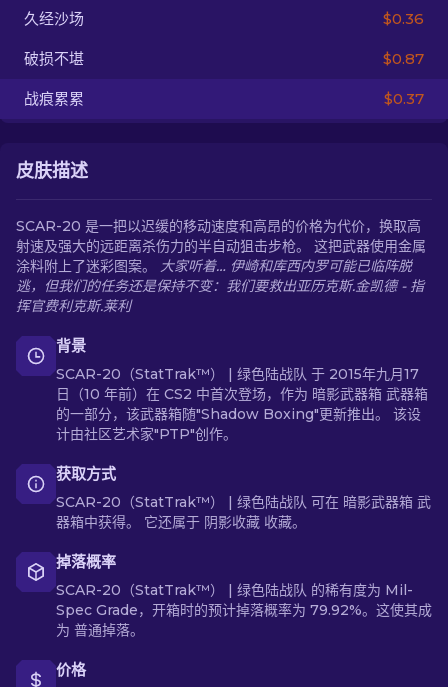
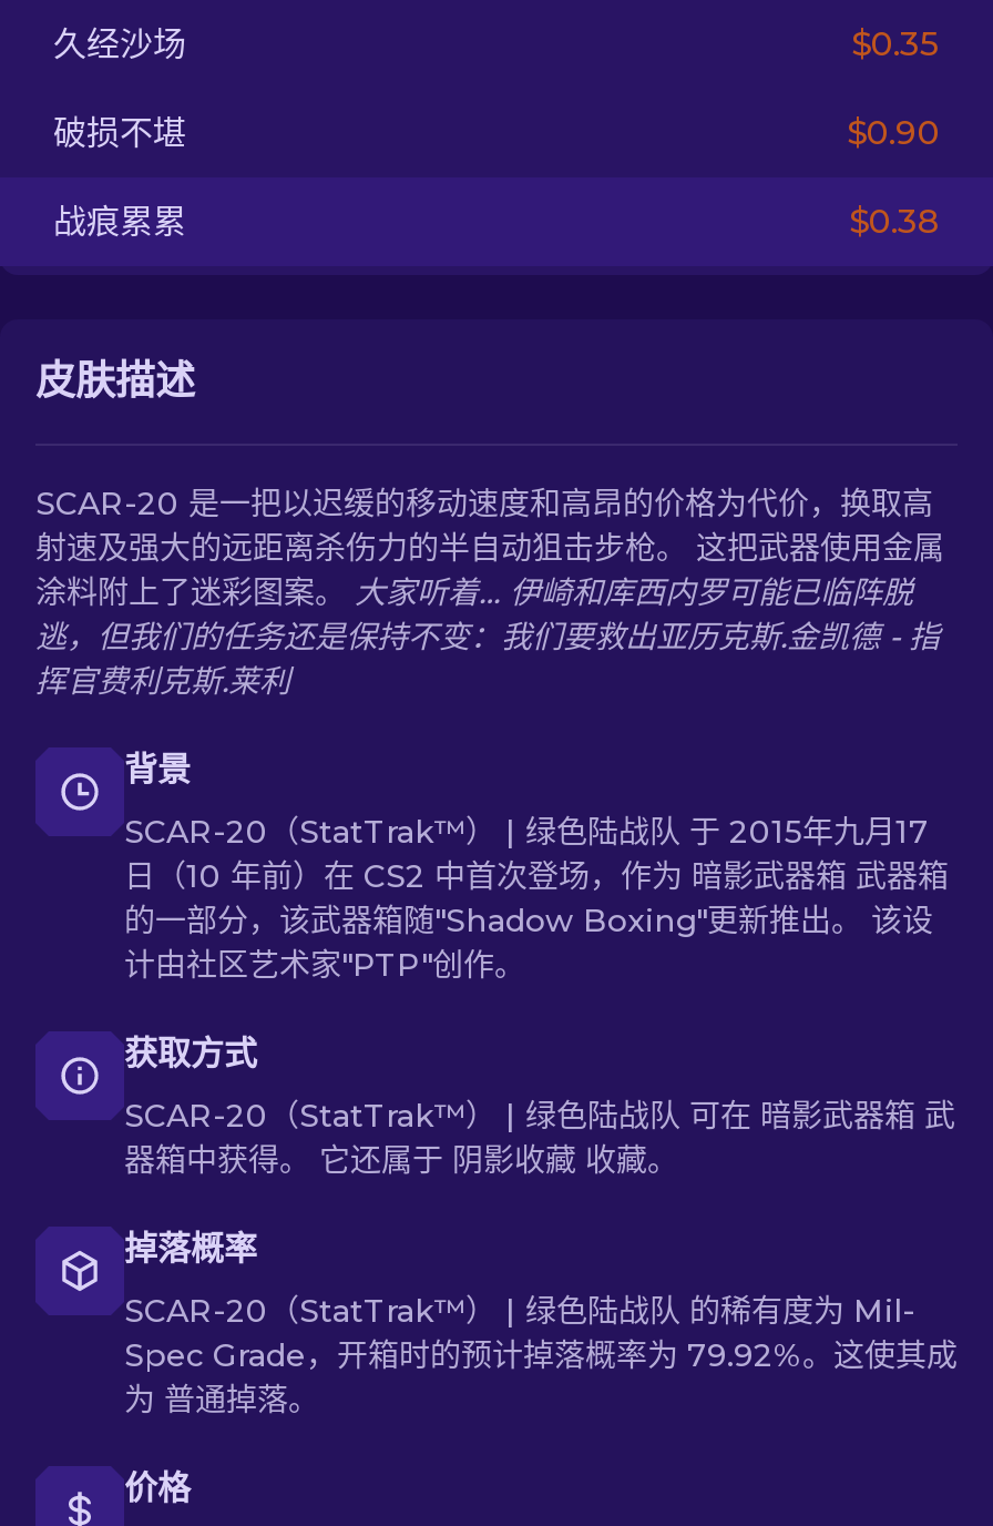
- $0.36
+ $0.35

- $0.87
+ $0.90

- $0.37
+ $0.38
